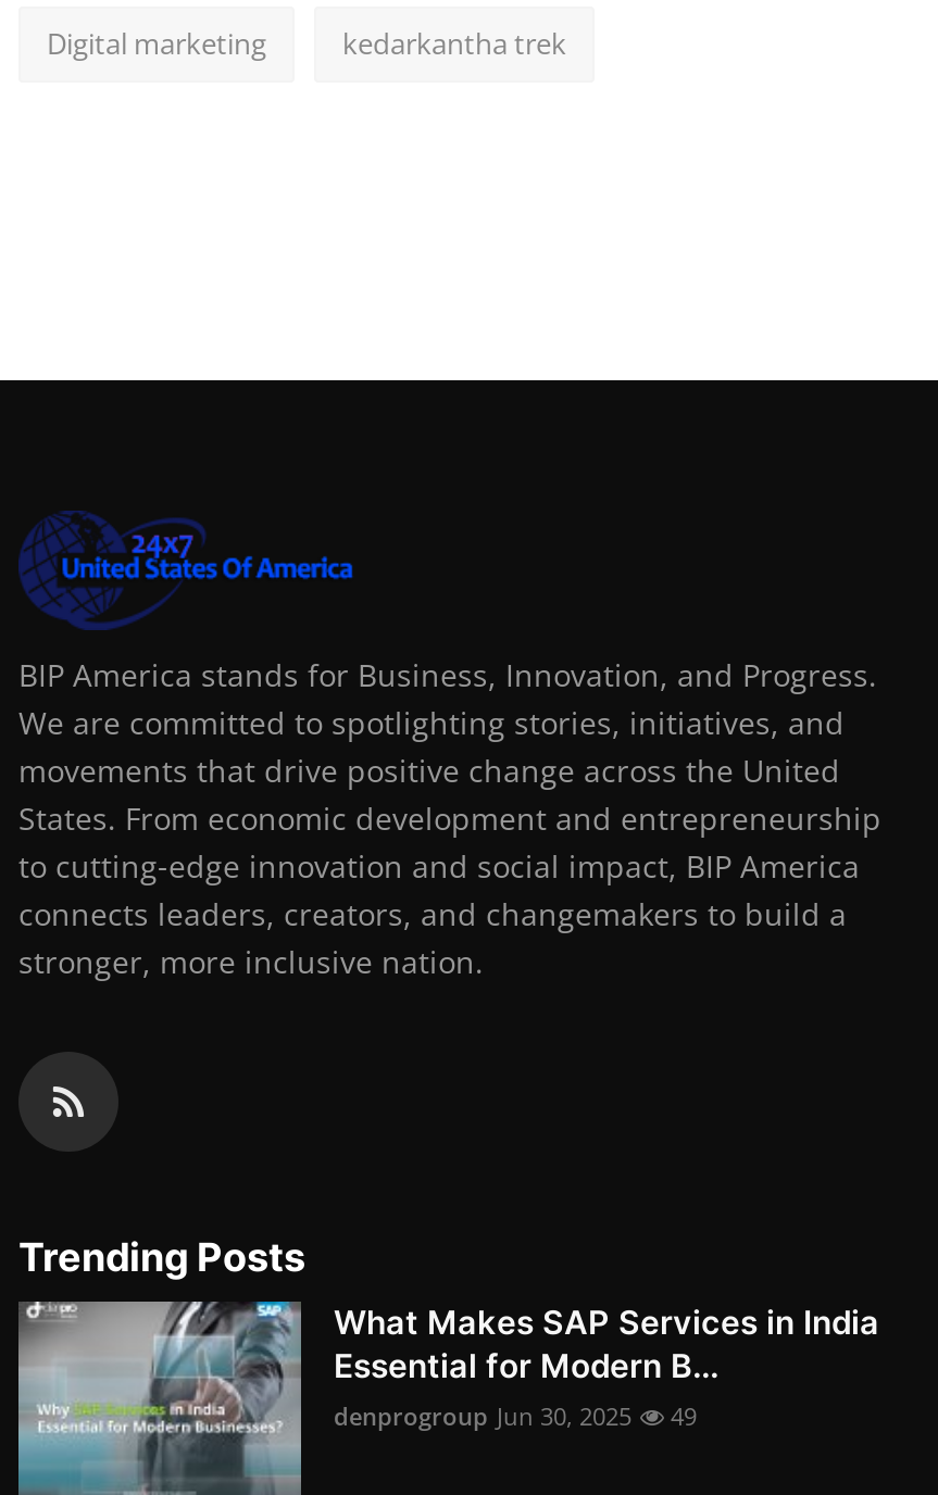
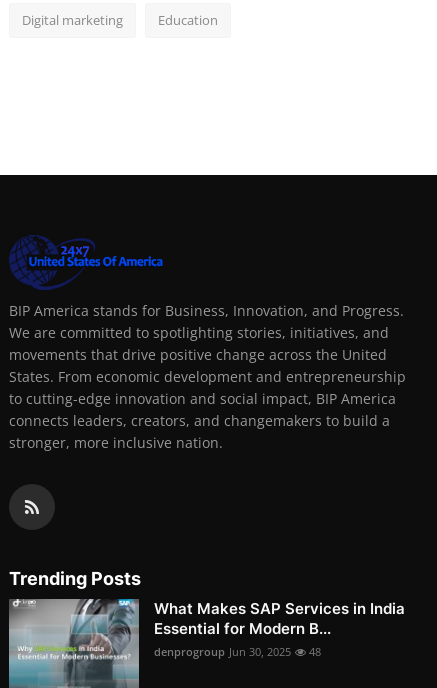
- kedarkantha trek
+ Education

- denprogroup Jun 30, 2025 49
+ denprogroup Jun 30, 2025 48
